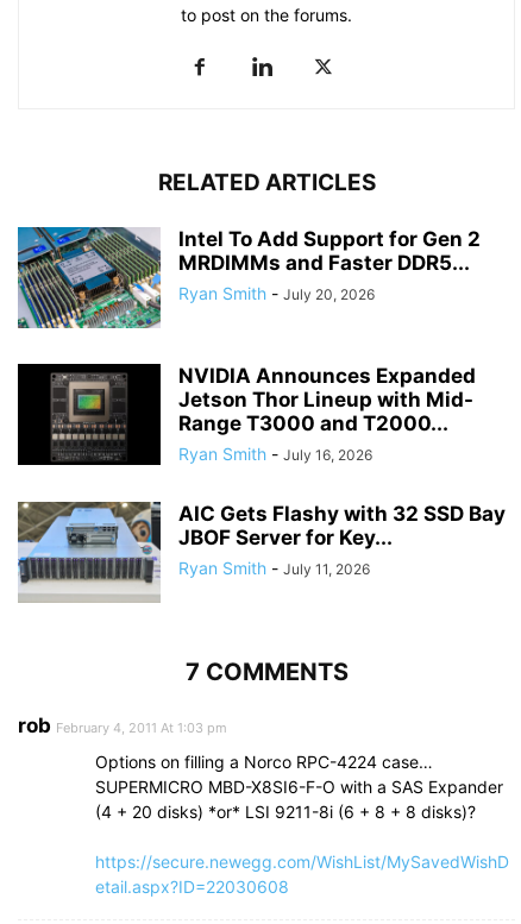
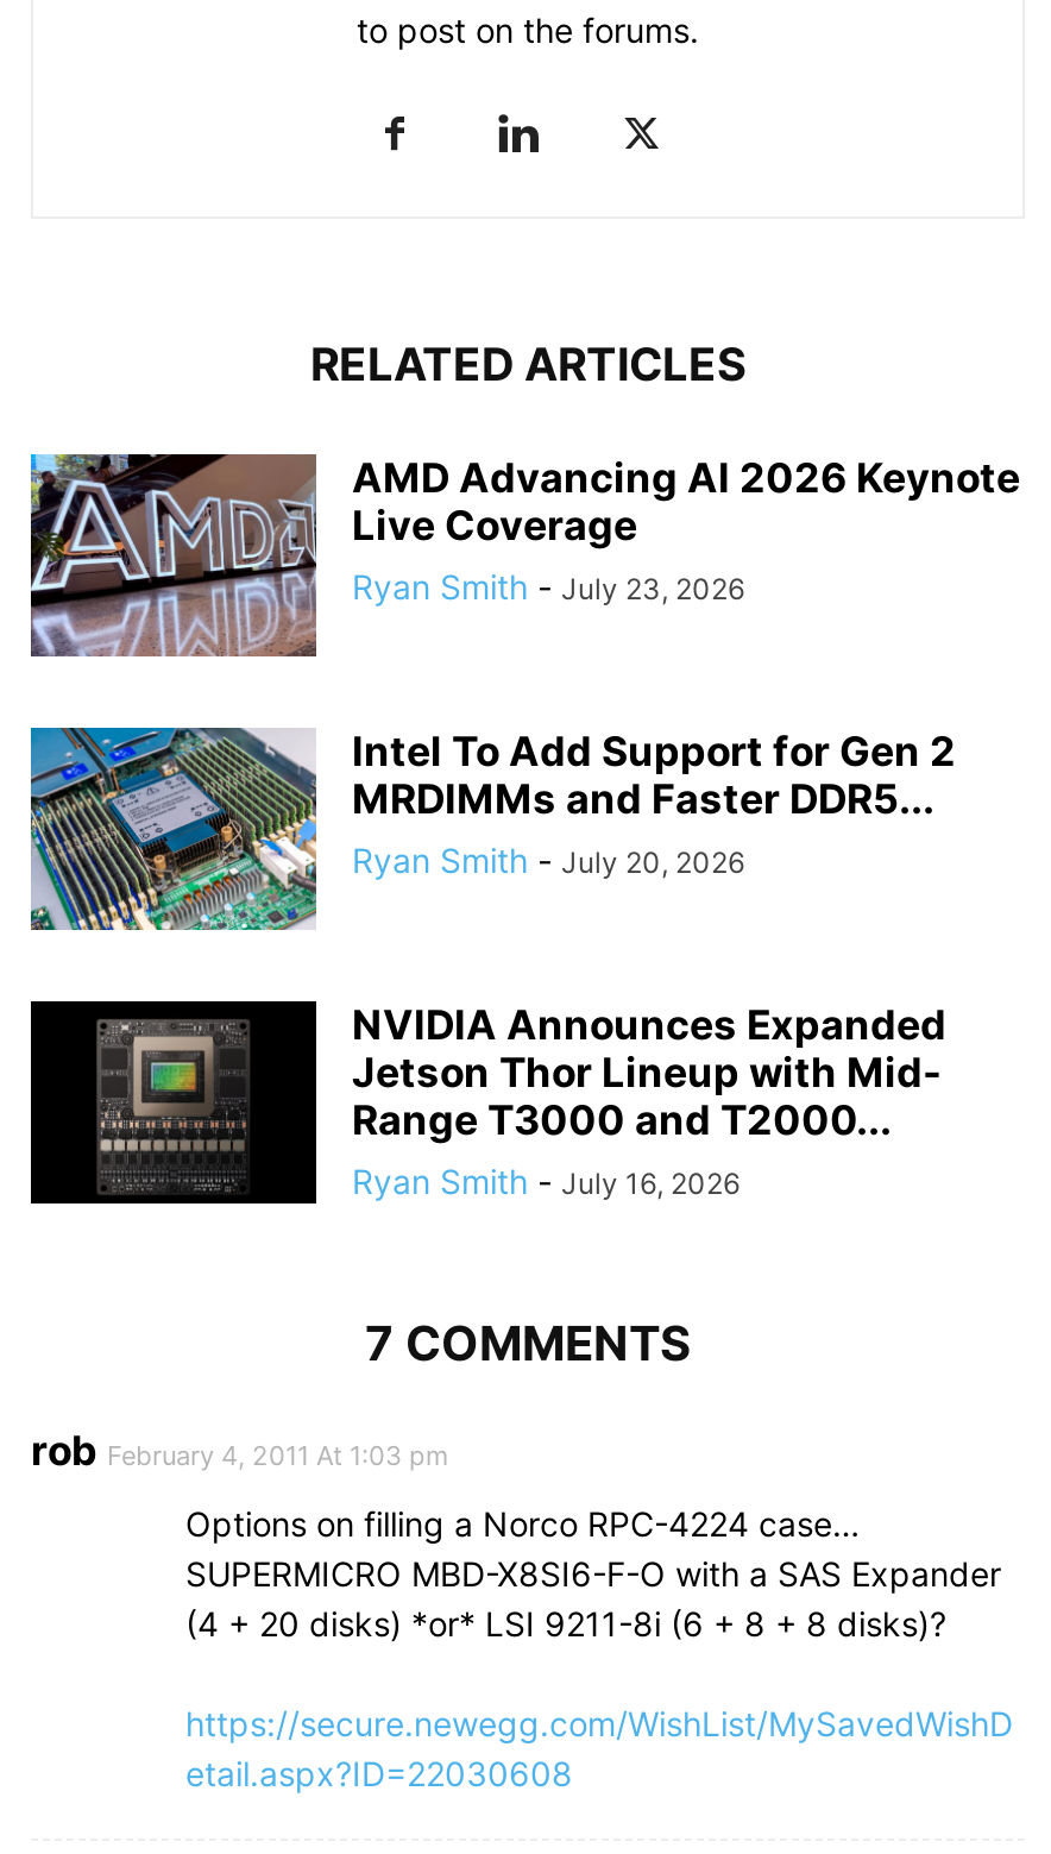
+ [image]
+ AMD Advancing AI 2026 Keynote
+ Live Coverage
+ Ryan Smith - July 23, 2026

moved down: [image] | Intel To Add Support for Gen 2 | MRDIMMs and Faster DDR5... | Ryan Smith - July 20, 2026 | NVIDIA Announces Expanded | Jetson Thor Lineup with Mid- | Range T3000 and T2000... | Ryan Smith - July 16, 2026

- [image]
- AIC Gets Flashy with 32 SSD Bay
- JBOF Server for Key...
- Ryan Smith - July 11, 2026
